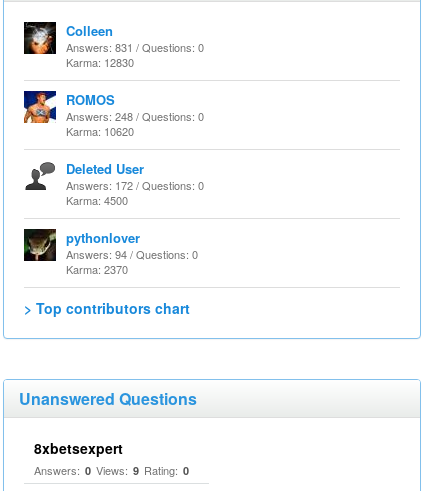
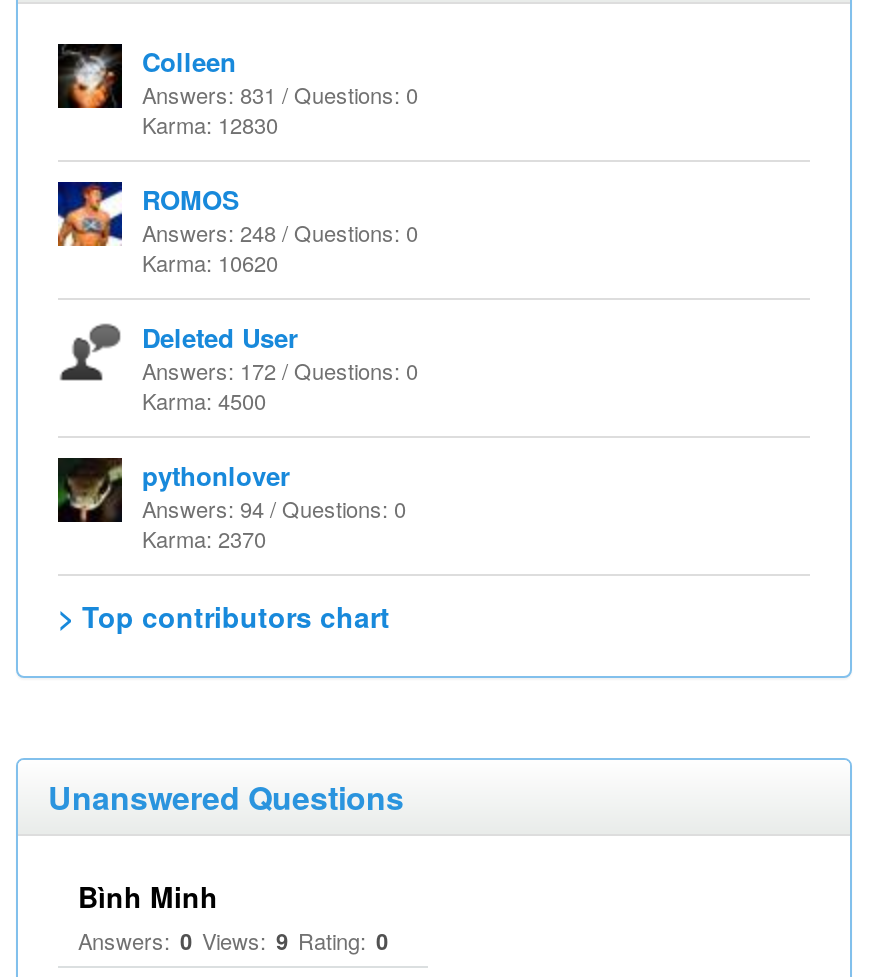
- 8xbetsexpert
+ Bình Minh
